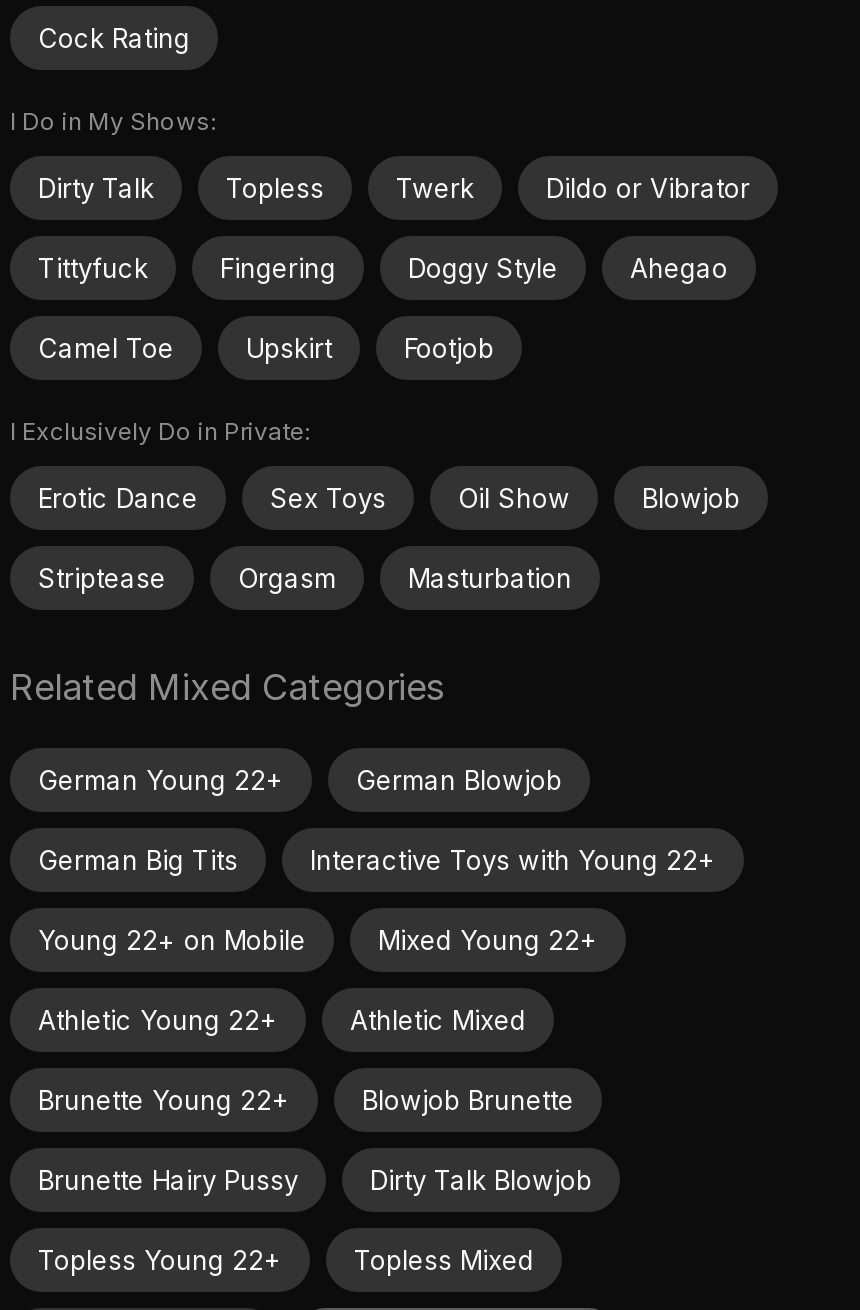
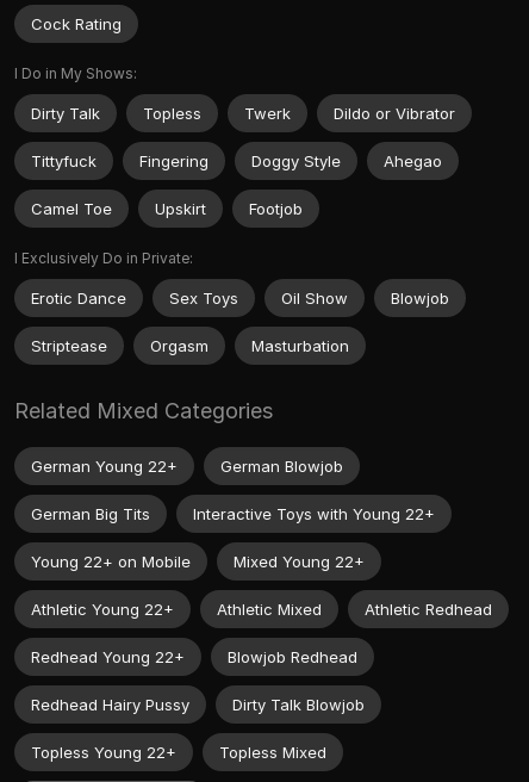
- Brunette Young 22+
- Blowjob Brunette
- Brunette Hairy Pussy
+ Athletic Redhead
+ Redhead Young 22+
+ Blowjob Redhead
+ Redhead Hairy Pussy
